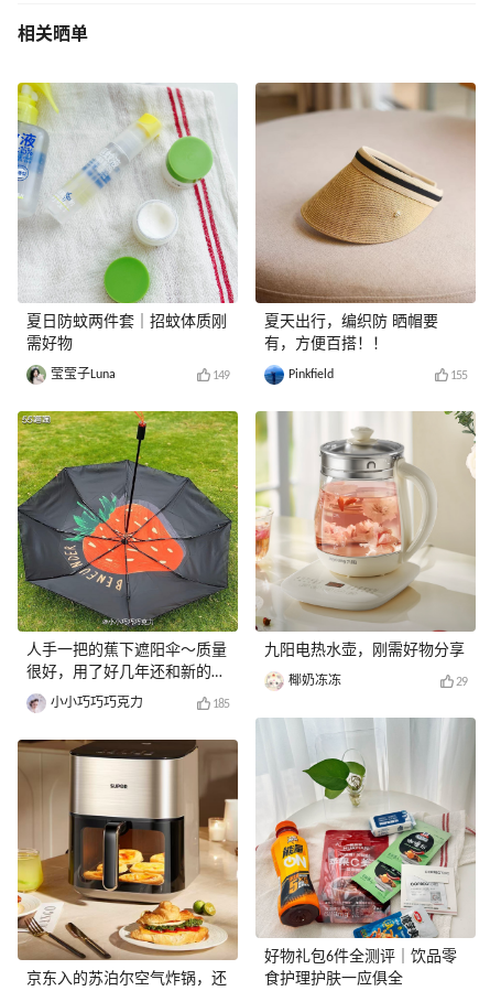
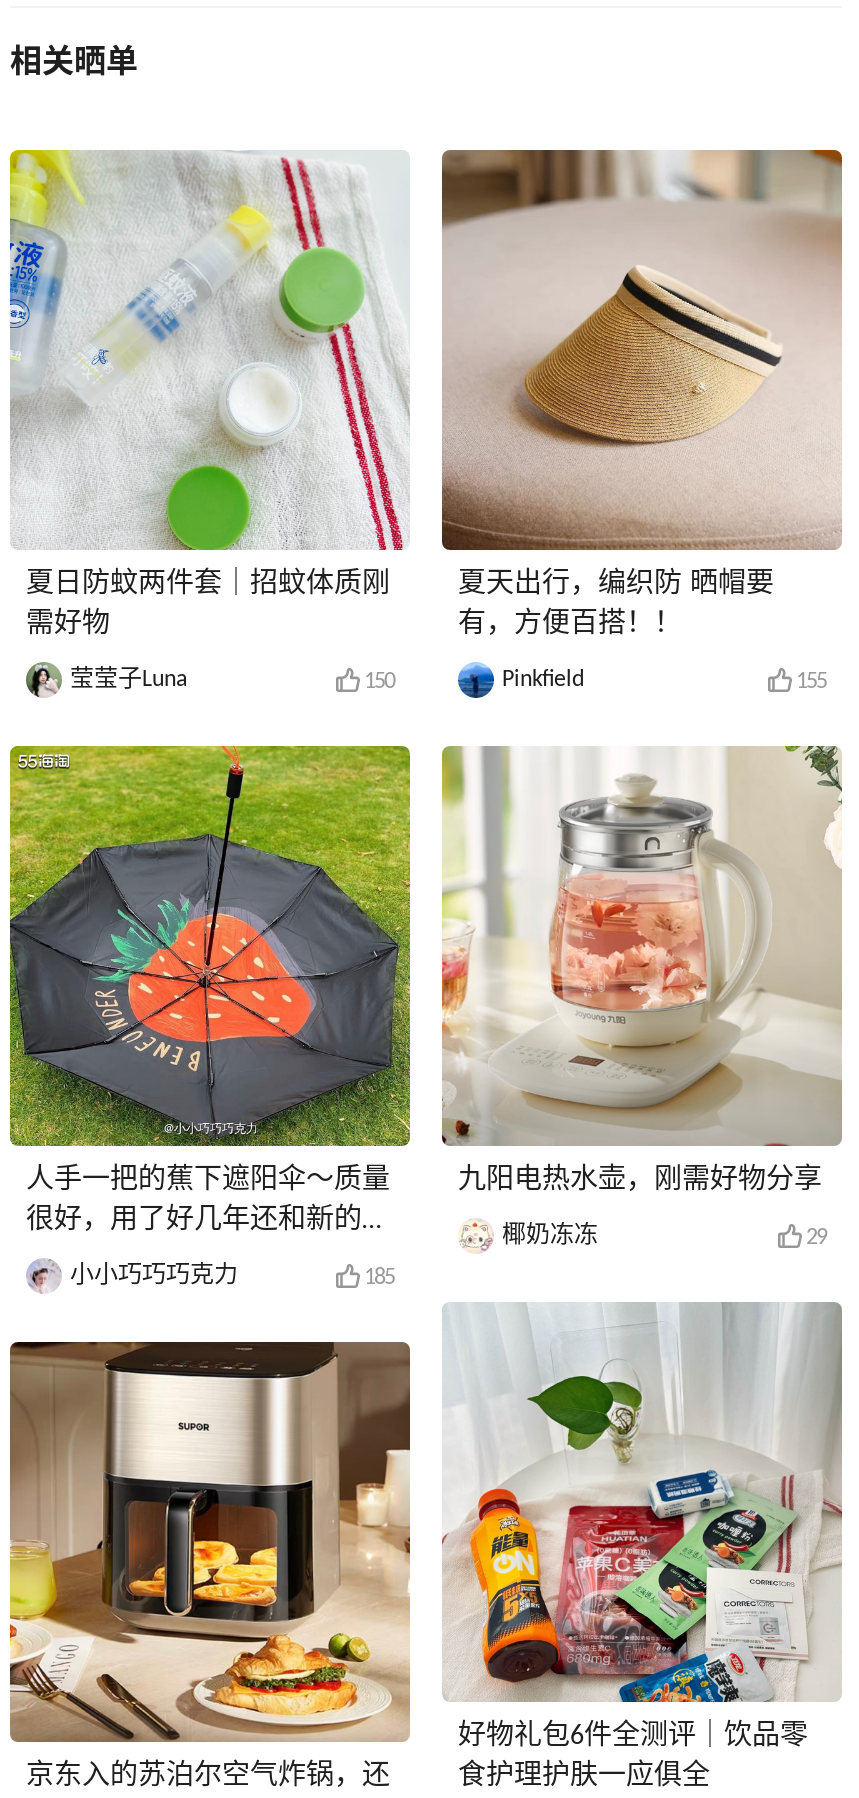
- 149
+ 150
